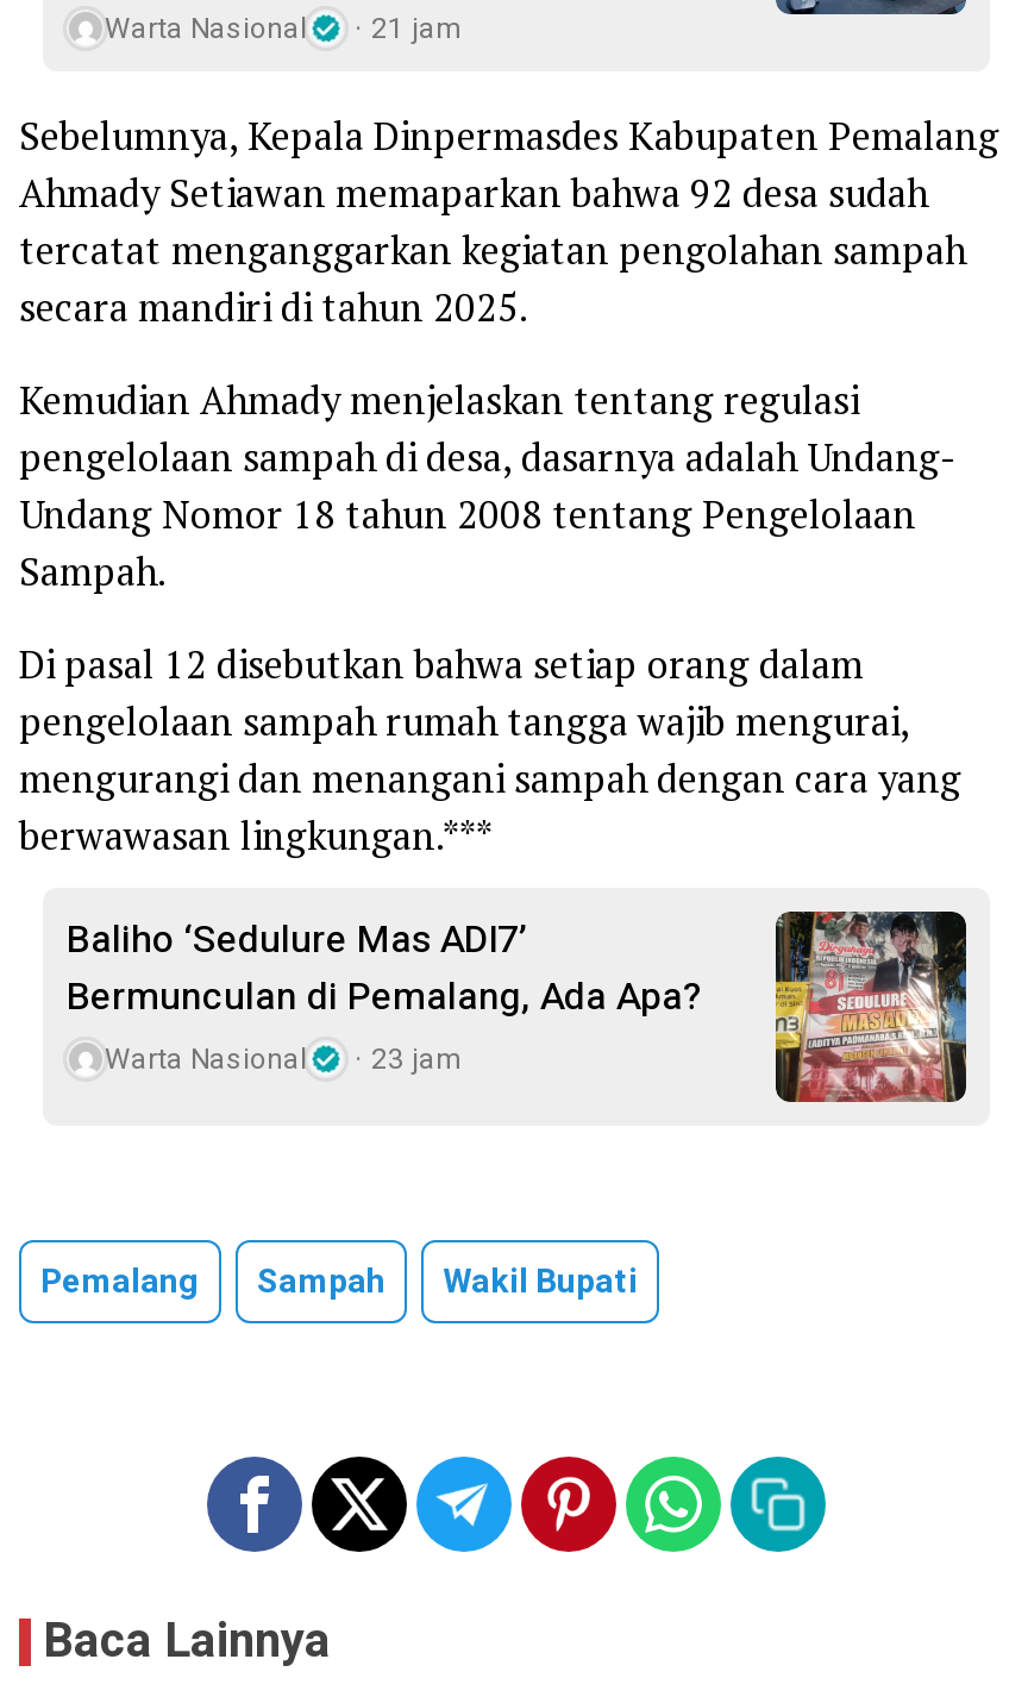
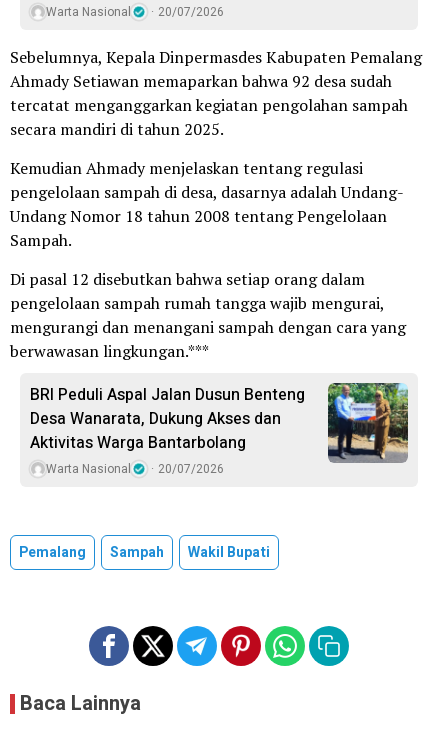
- Warta Nasional 21 jam
+ Warta Nasional 20/07/2026

- [image]
- Baliho ‘Sedulure Mas ADI7’
- Bermunculan di Pemalang, Ada Apa?
+ [image]
+ BRI Peduli Aspal Jalan Dusun Benteng
+ Desa Wanarata, Dukung Akses dan
+ Aktivitas Warga Bantarbolang

- Warta Nasional 23 jam
+ Warta Nasional 20/07/2026
